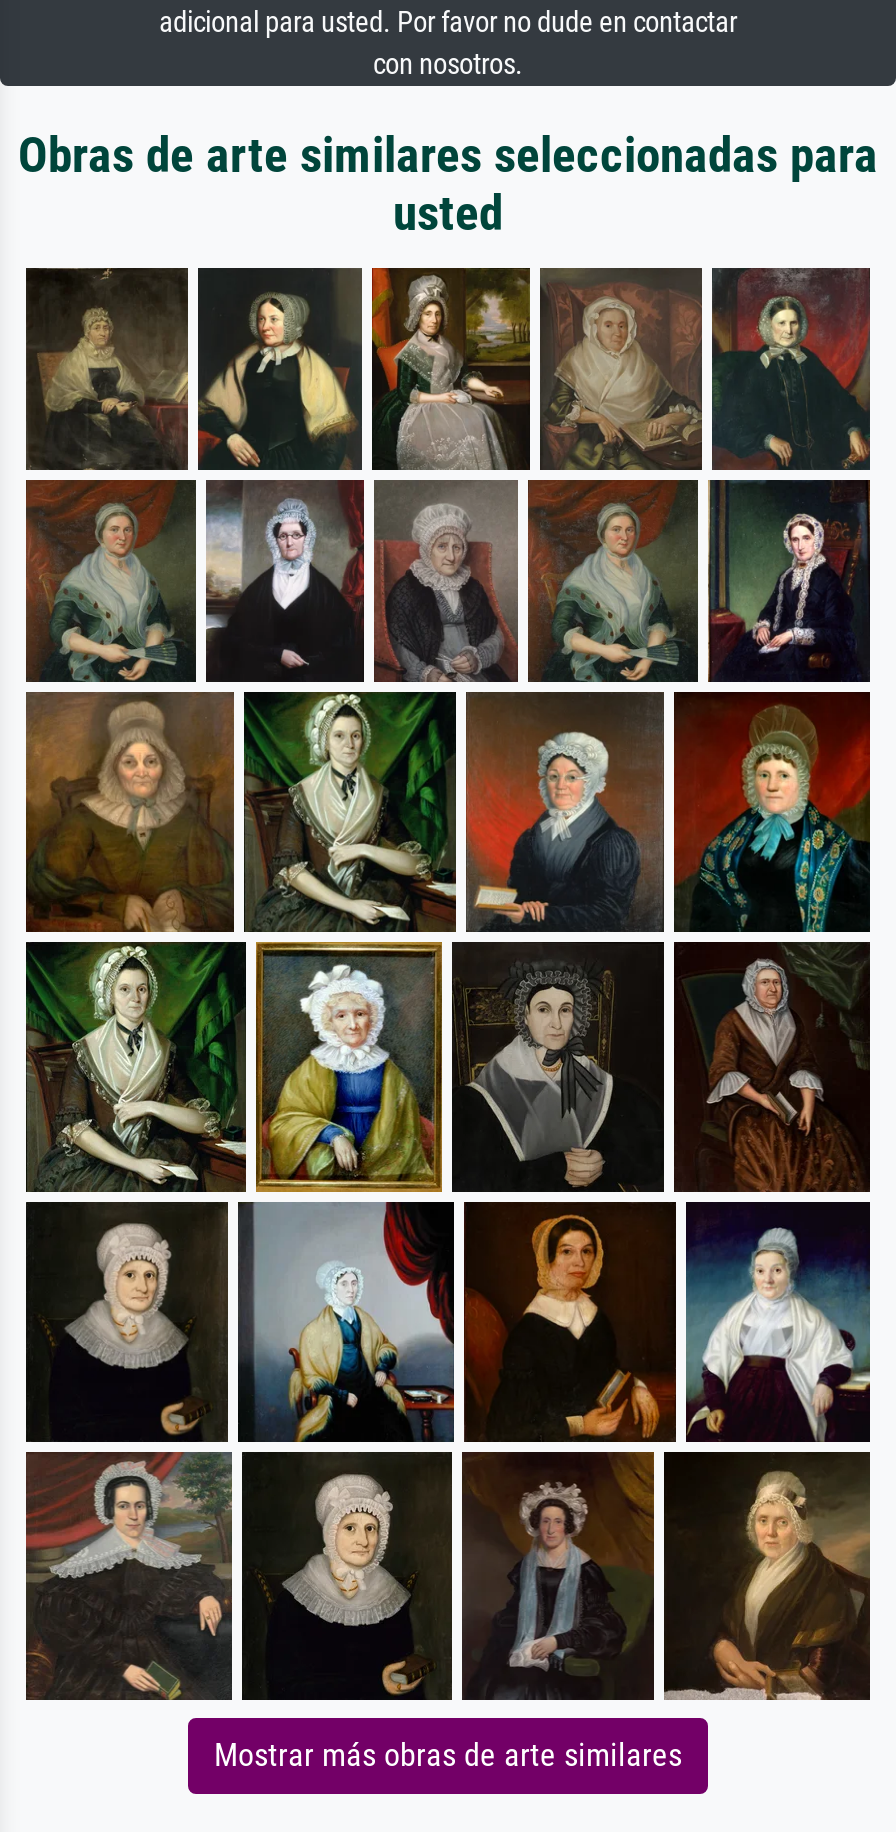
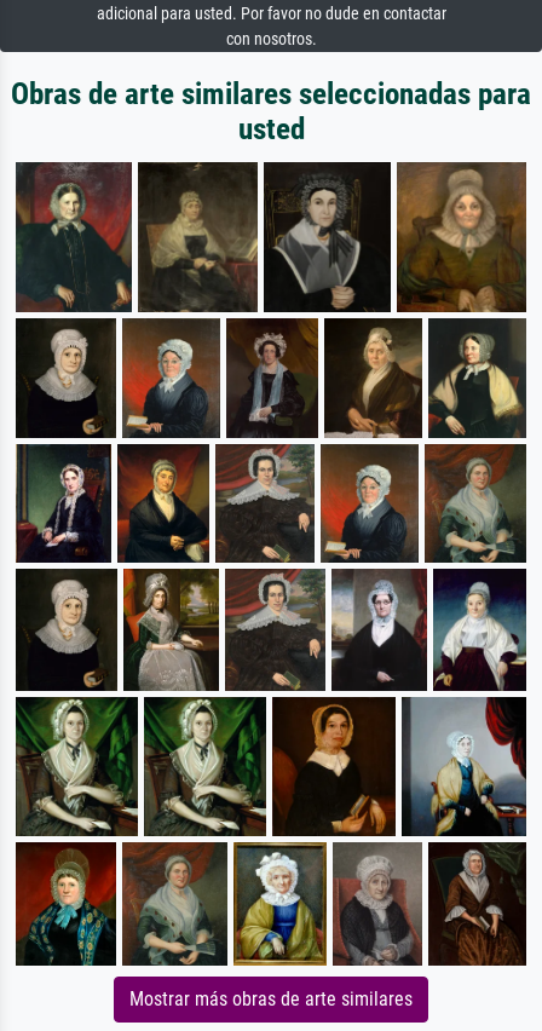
- [image]
+ [image]
